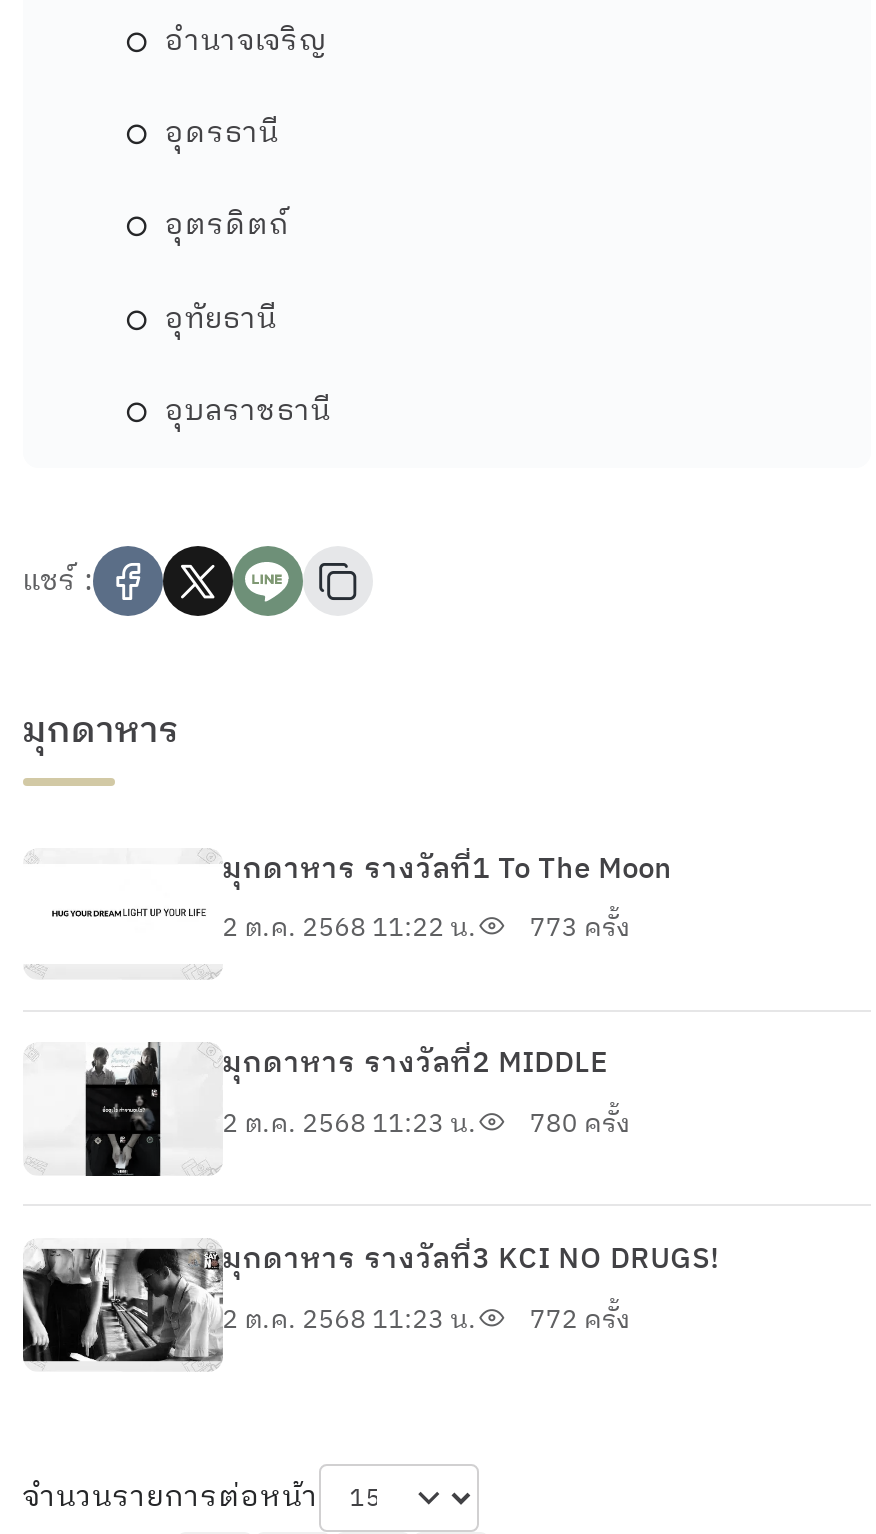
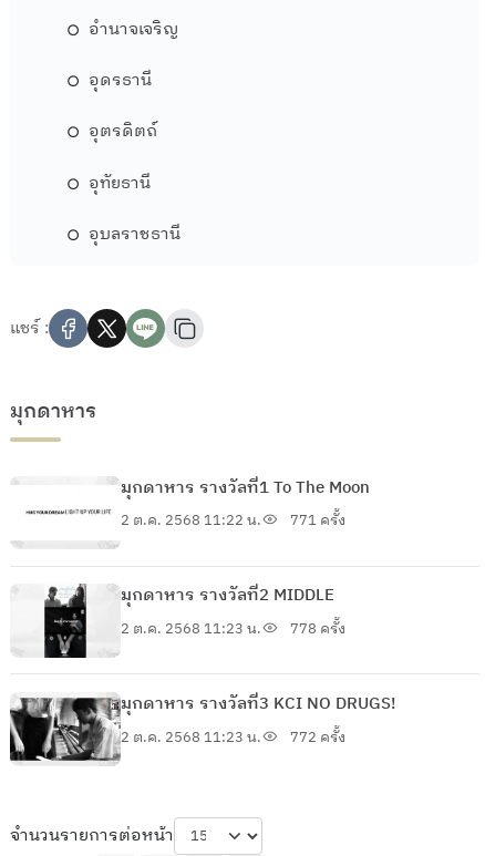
- 2 ต.ค. 2568 11:22 น. 773 ครั้ง
+ 2 ต.ค. 2568 11:22 น. 771 ครั้ง

- 2 ต.ค. 2568 11:23 น. 780 ครั้ง
+ 2 ต.ค. 2568 11:23 น. 778 ครั้ง
